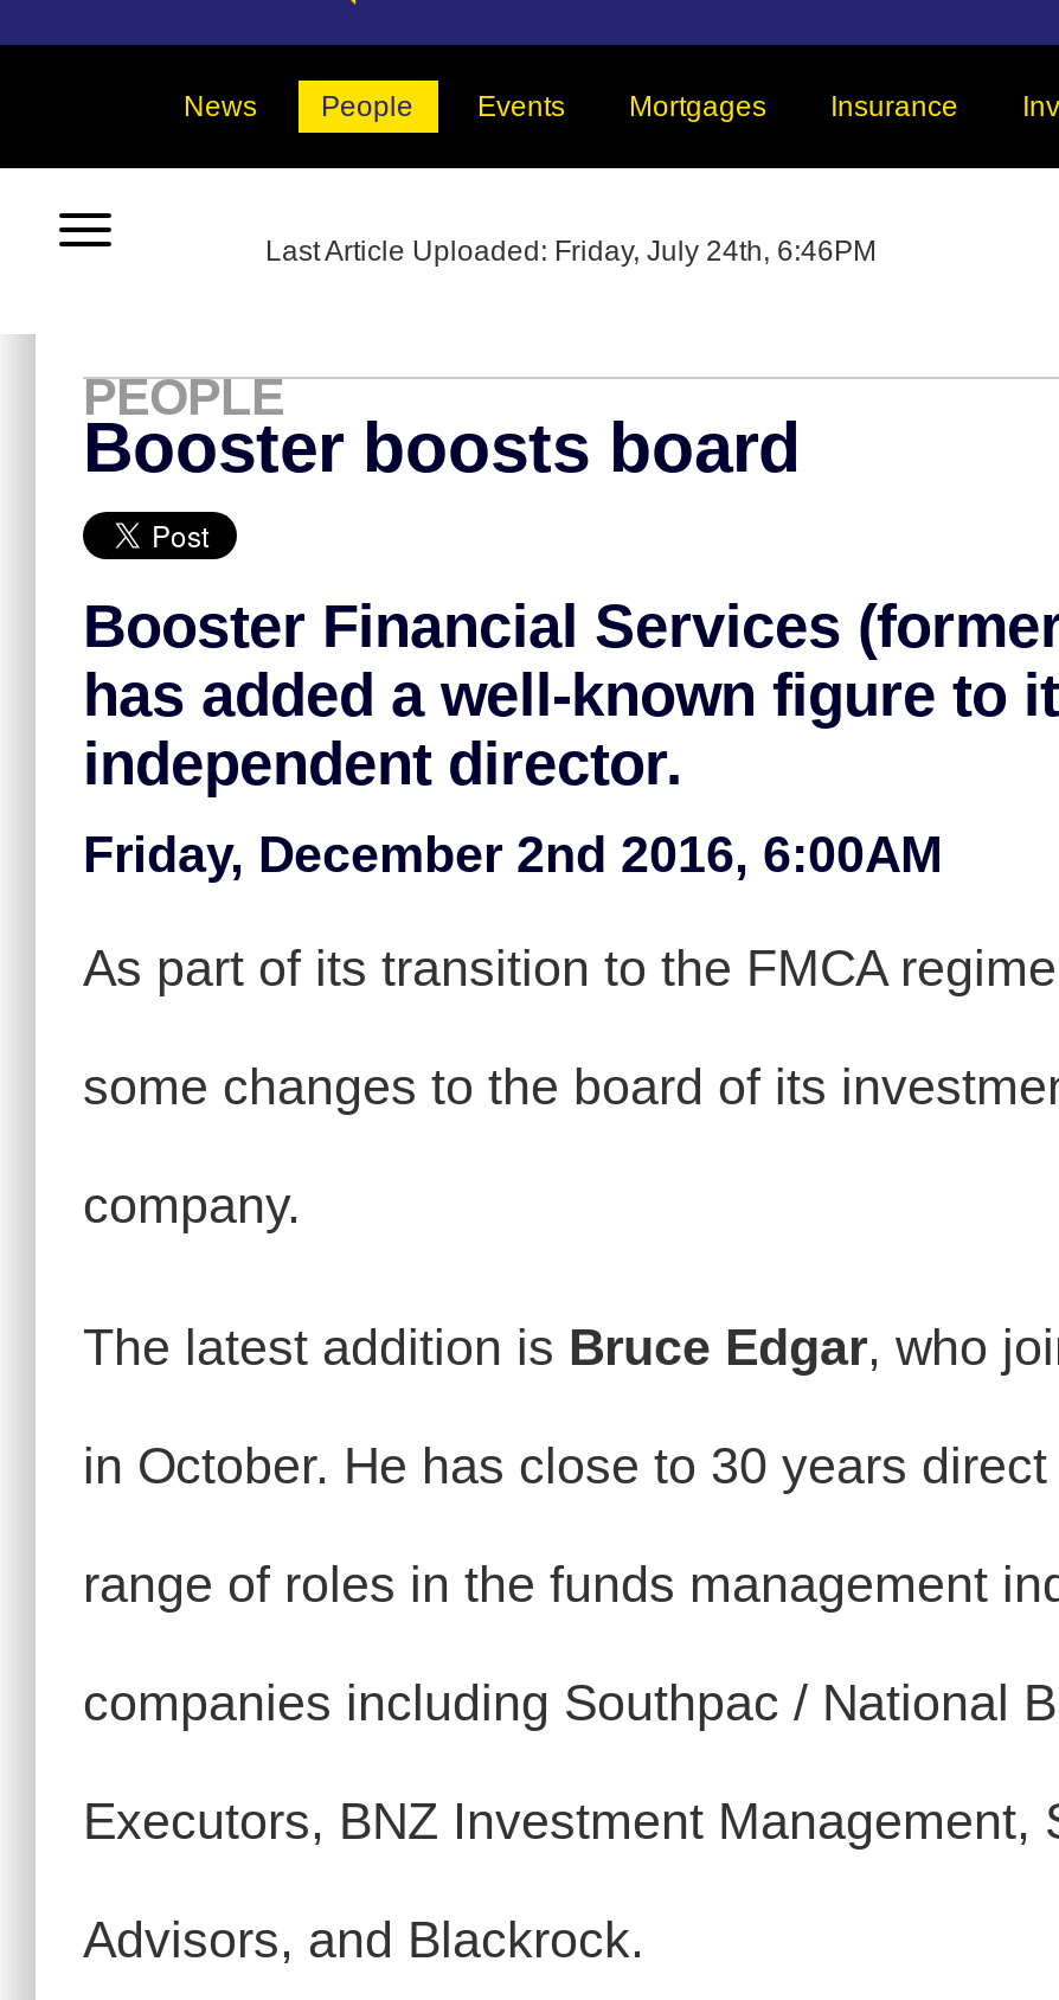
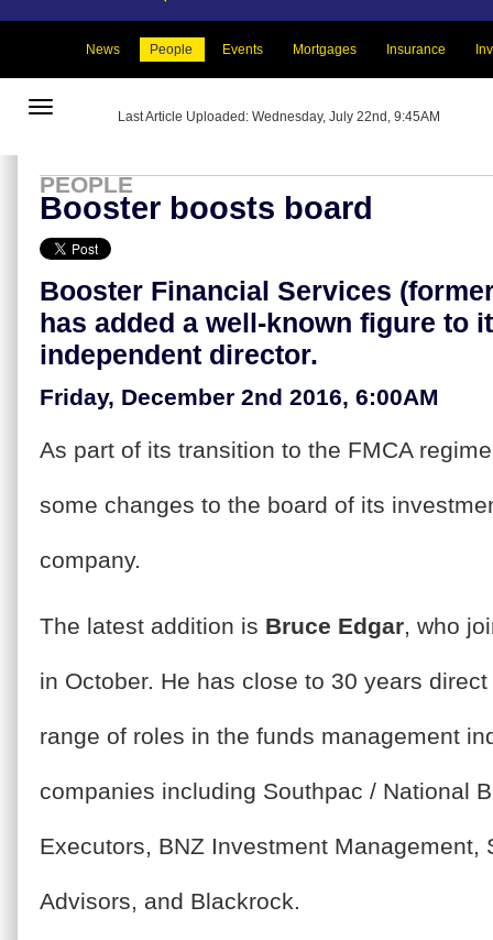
- Last Article Uploaded: Friday, July 24th, 6:46PM
+ Last Article Uploaded: Wednesday, July 22nd, 9:45AM
